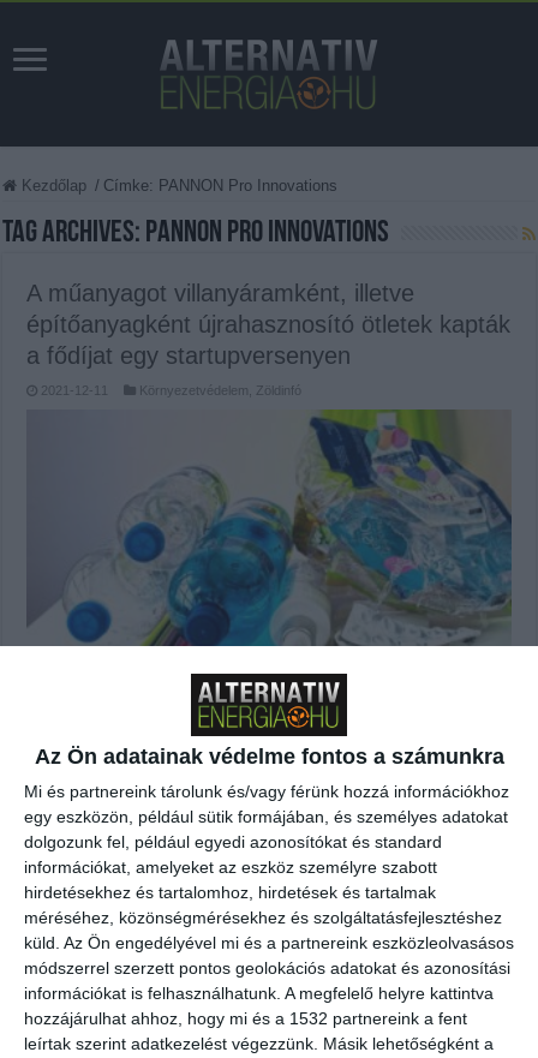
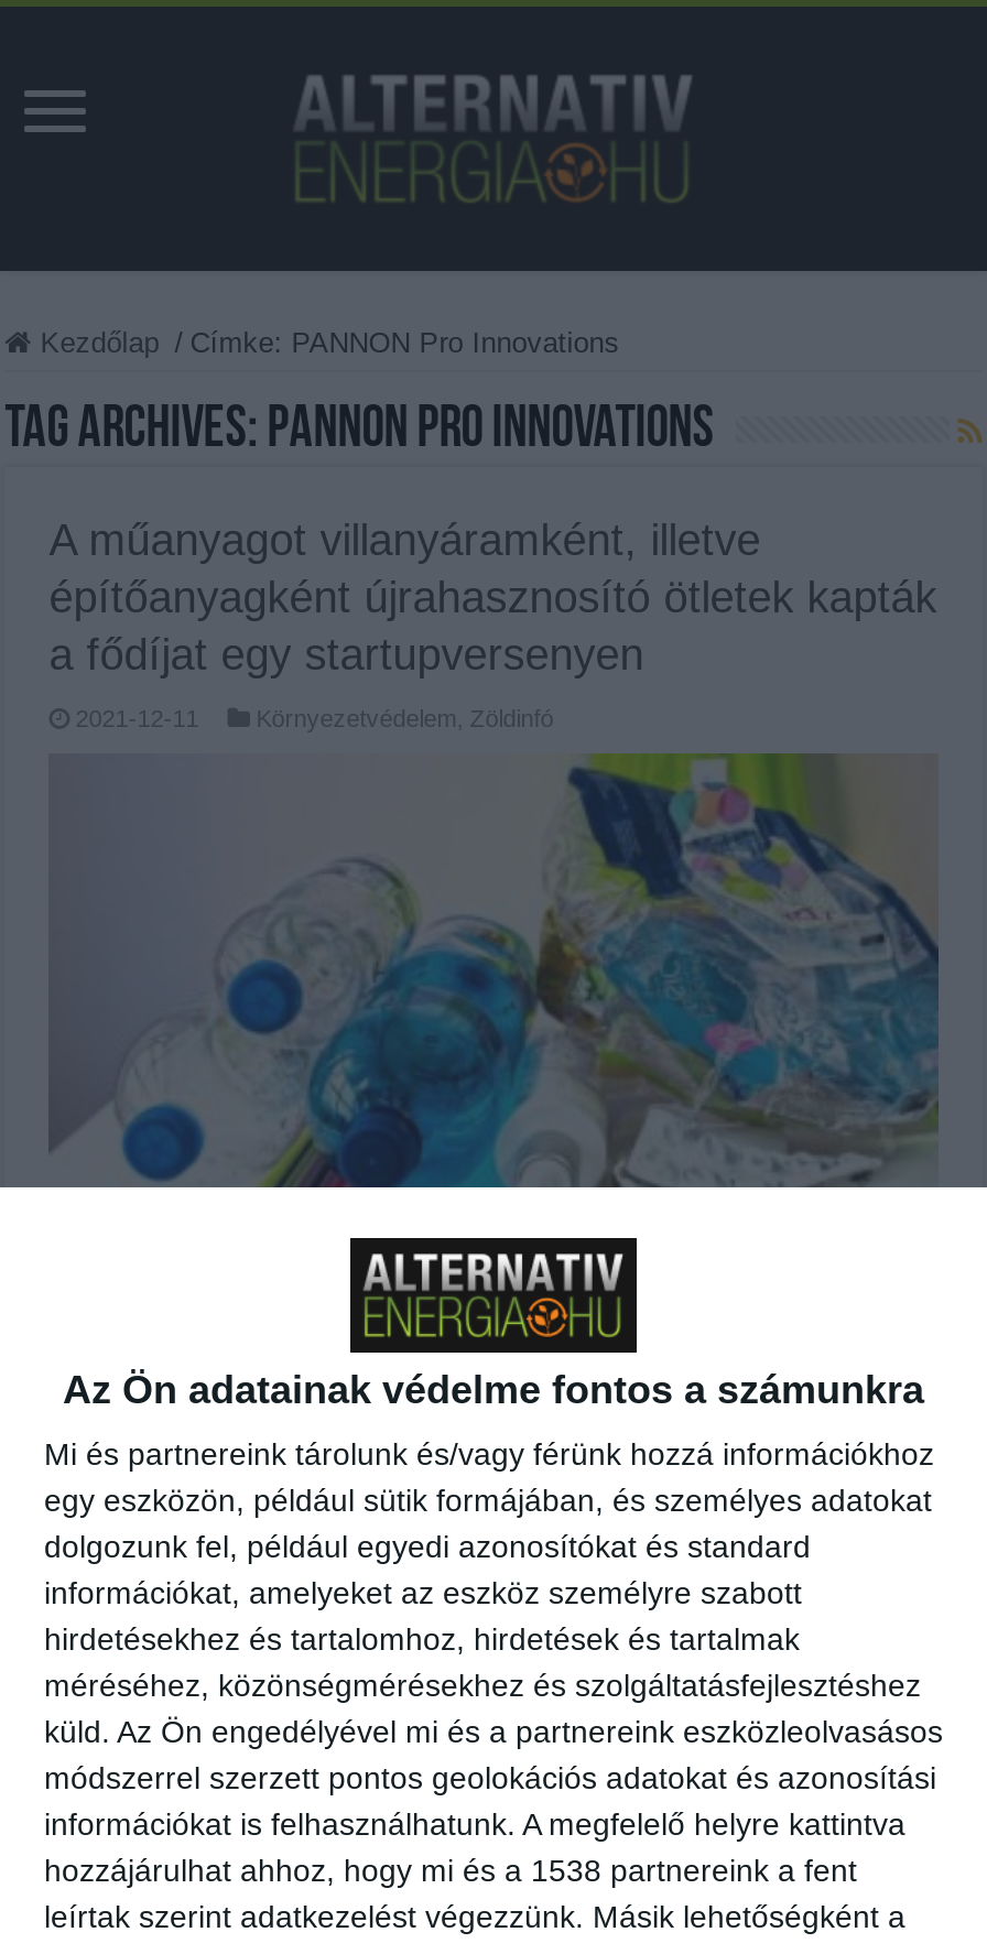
- hozzájárulhat ahhoz, hogy mi és a 1532 partnereink a fent
+ hozzájárulhat ahhoz, hogy mi és a 1538 partnereink a fent
